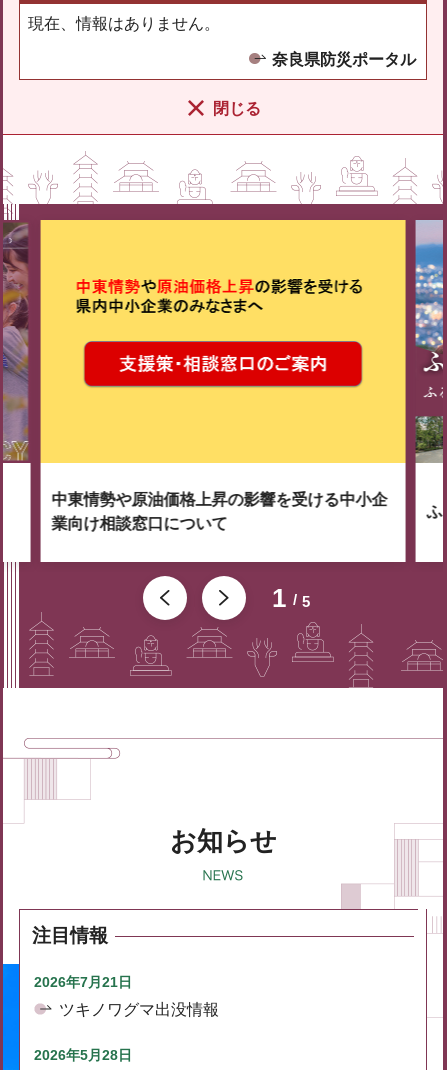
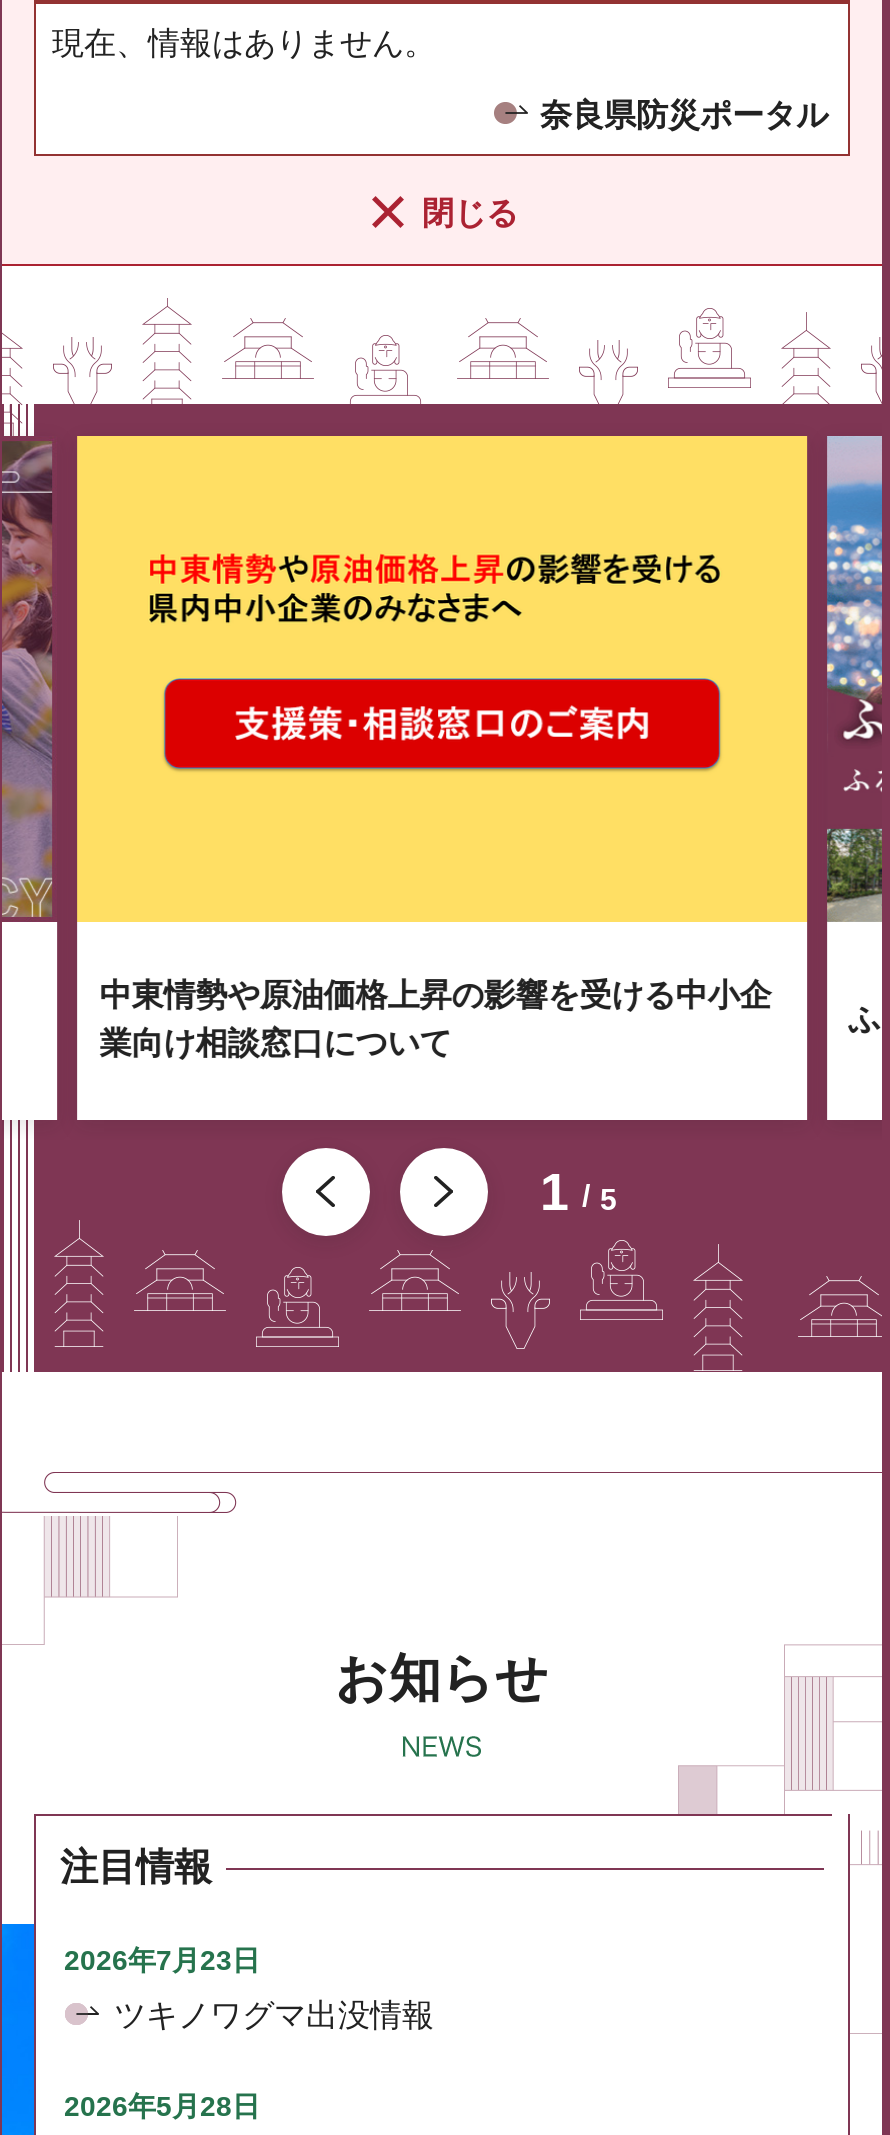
- 2026年7月21日
+ 2026年7月23日
